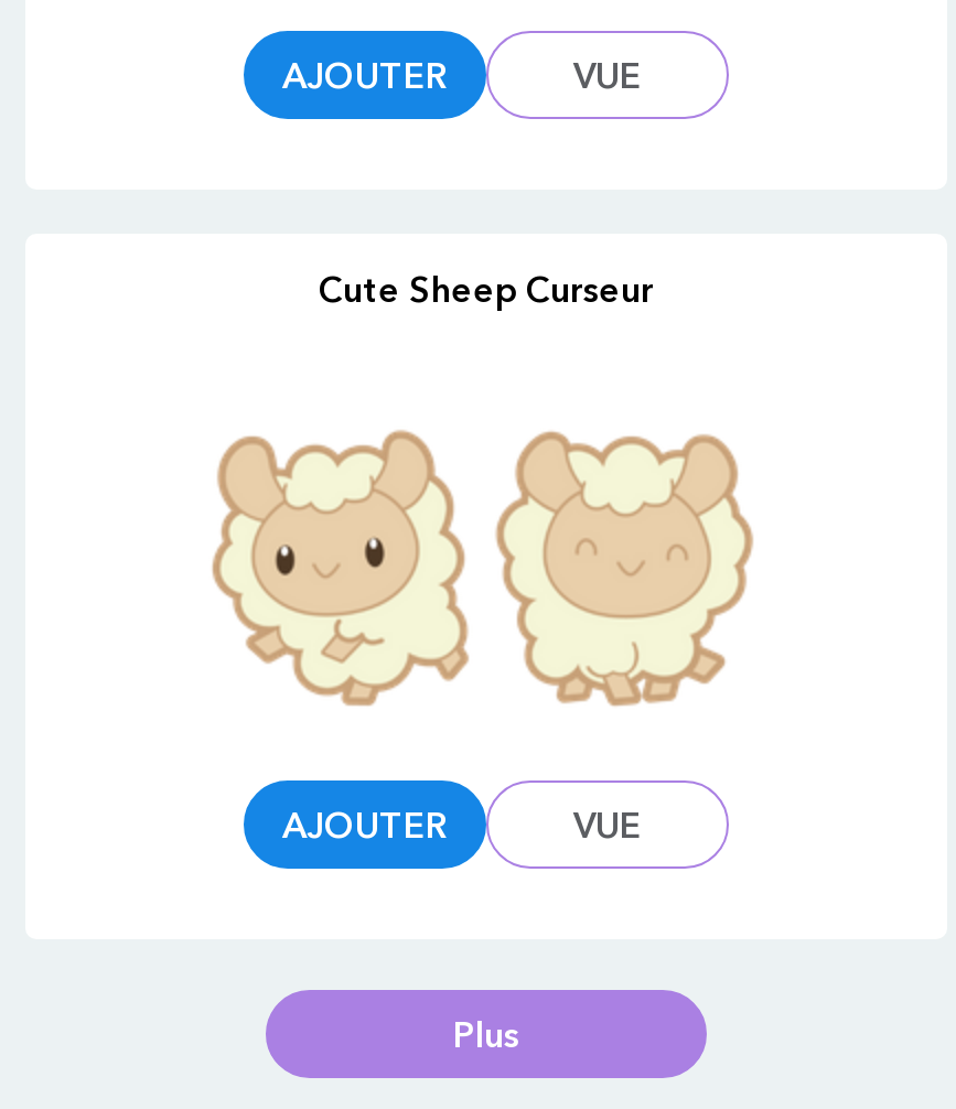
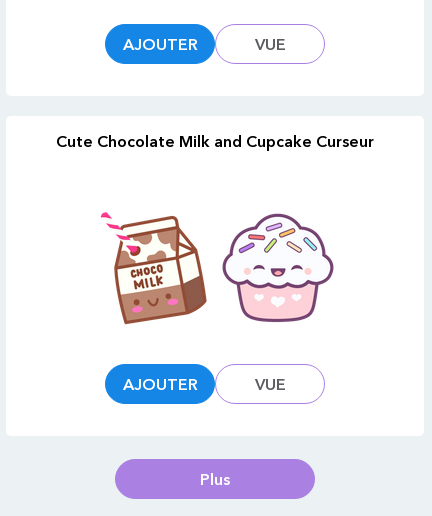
- Cute Sheep Curseur
+ Cute Chocolate Milk and Cupcake Curseur

- [image]
+ [image]

- [image]
+ [image]
